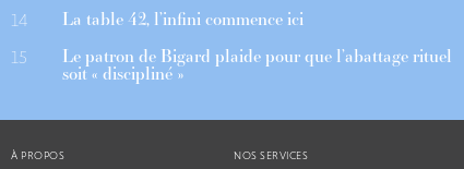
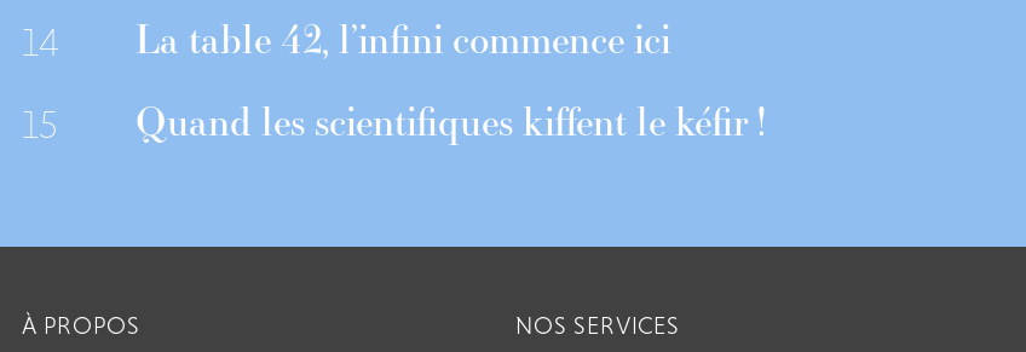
- Le patron de Bigard plaide pour que l’abattage rituel
- soit « discipliné »
+ Quand les scientifiques kiffent le kéfir !
